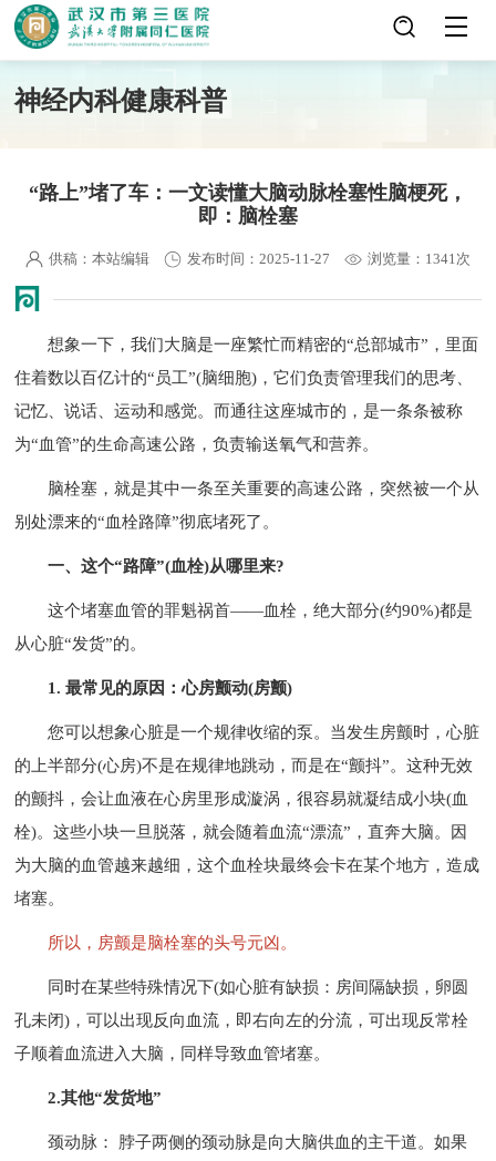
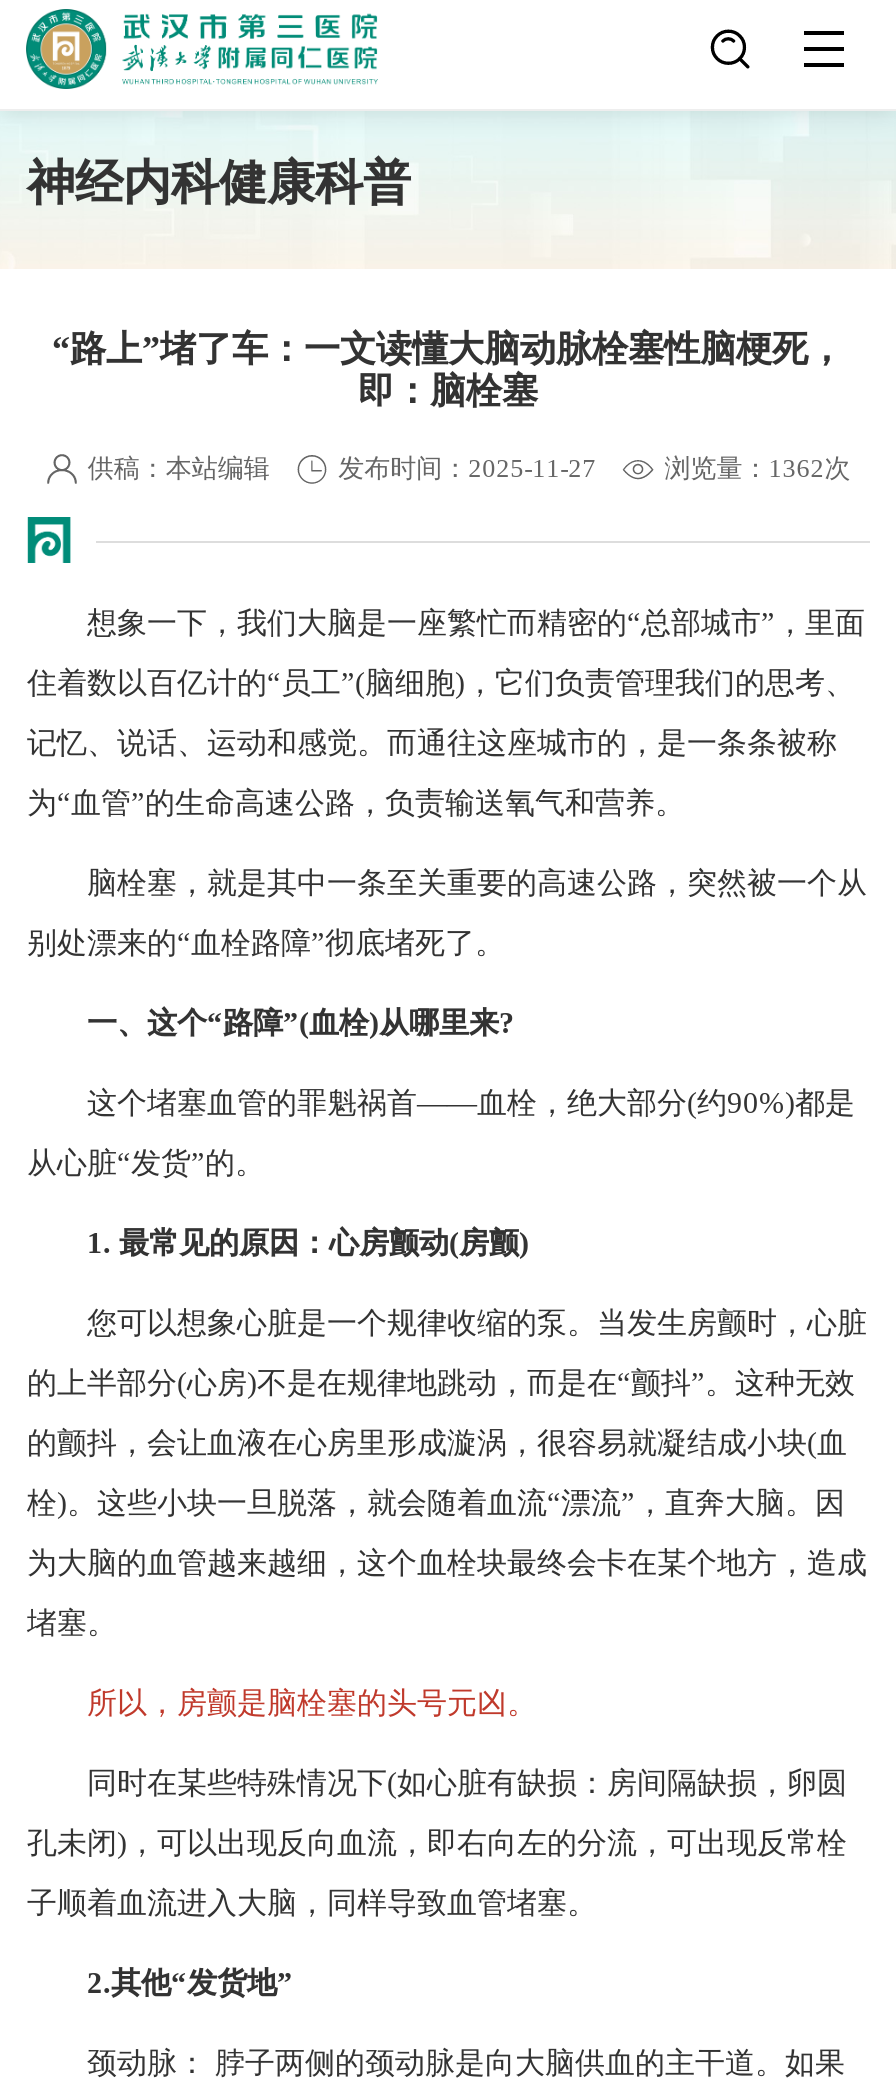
- 浏览量：1341次
+ 浏览量：1362次
